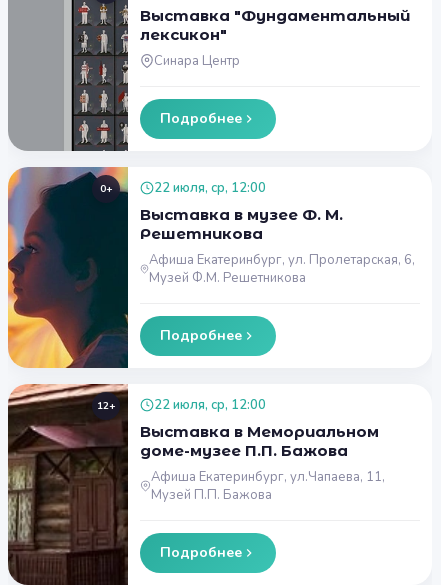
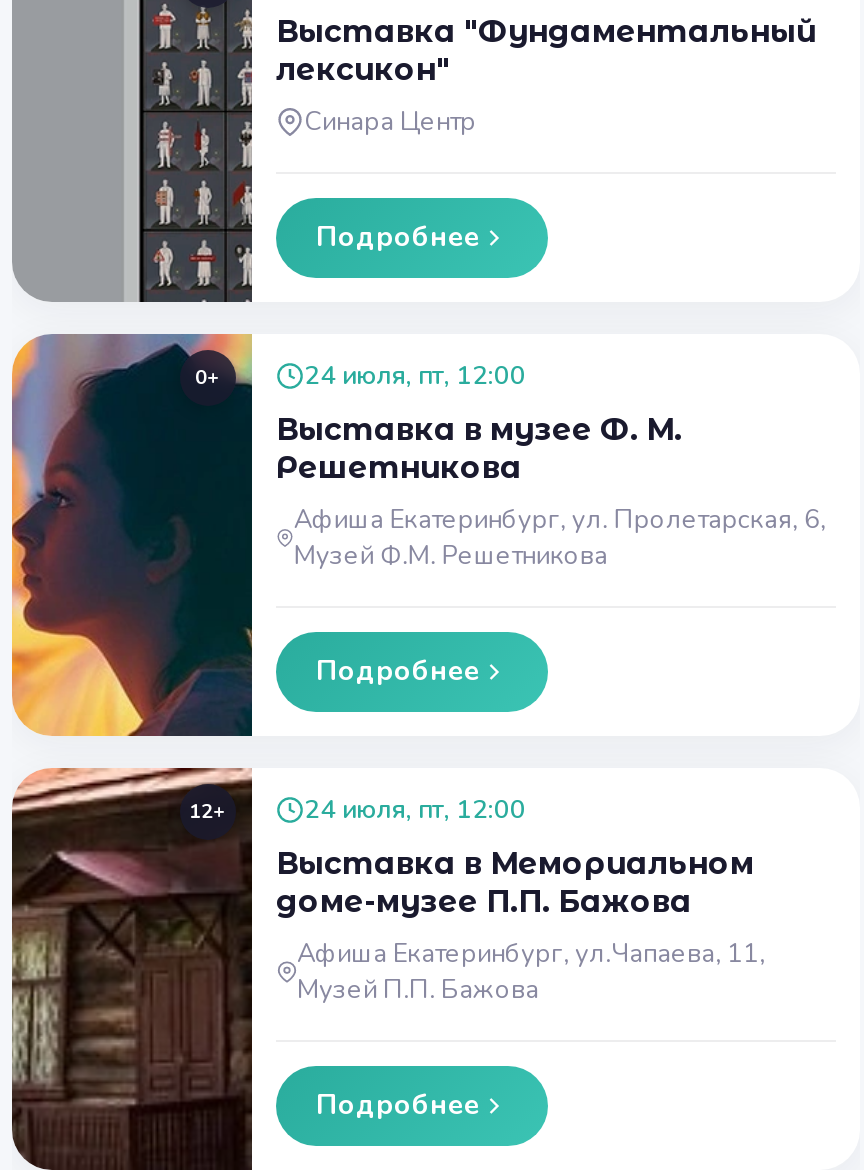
- 22 июля, ср, 12:00
+ 24 июля, пт, 12:00

- 22 июля, ср, 12:00
+ 24 июля, пт, 12:00
